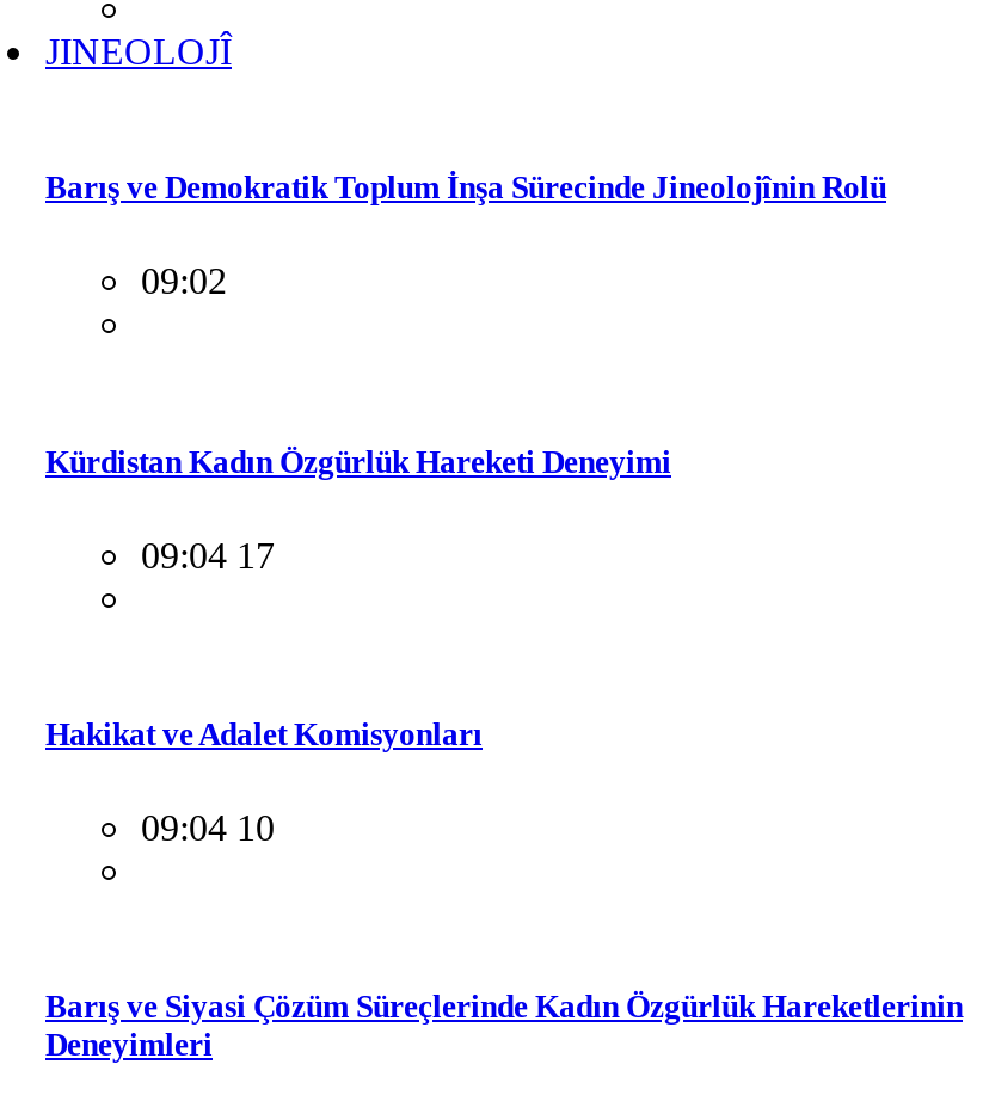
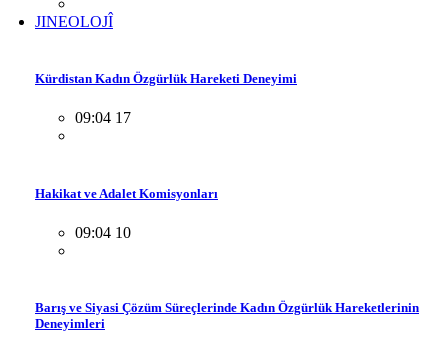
- Barış ve Demokratik Toplum İnşa Sürecinde Jineolojînin Rolü
- 09:02
